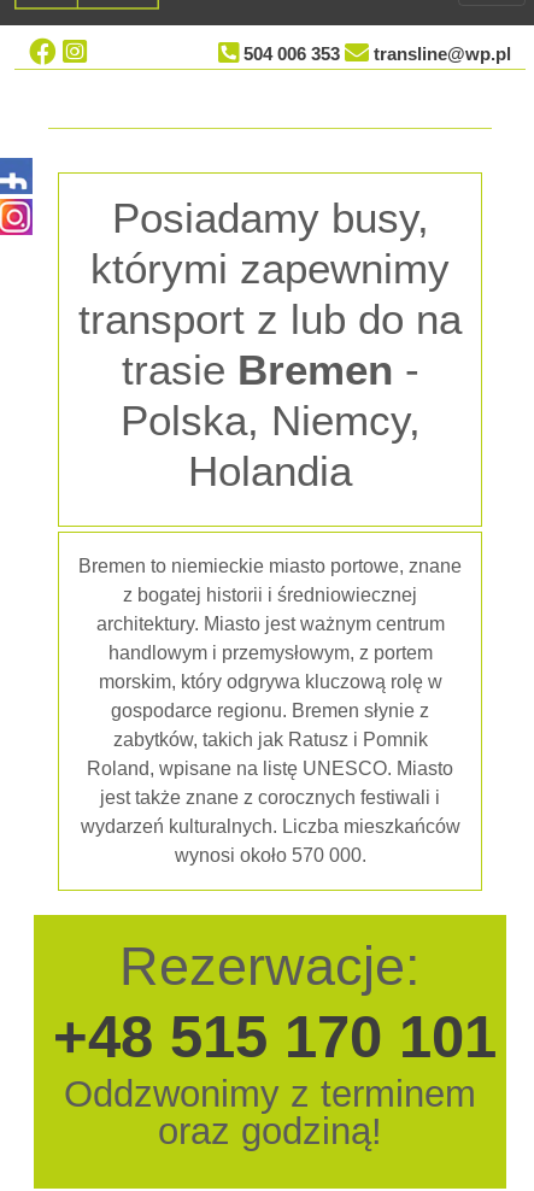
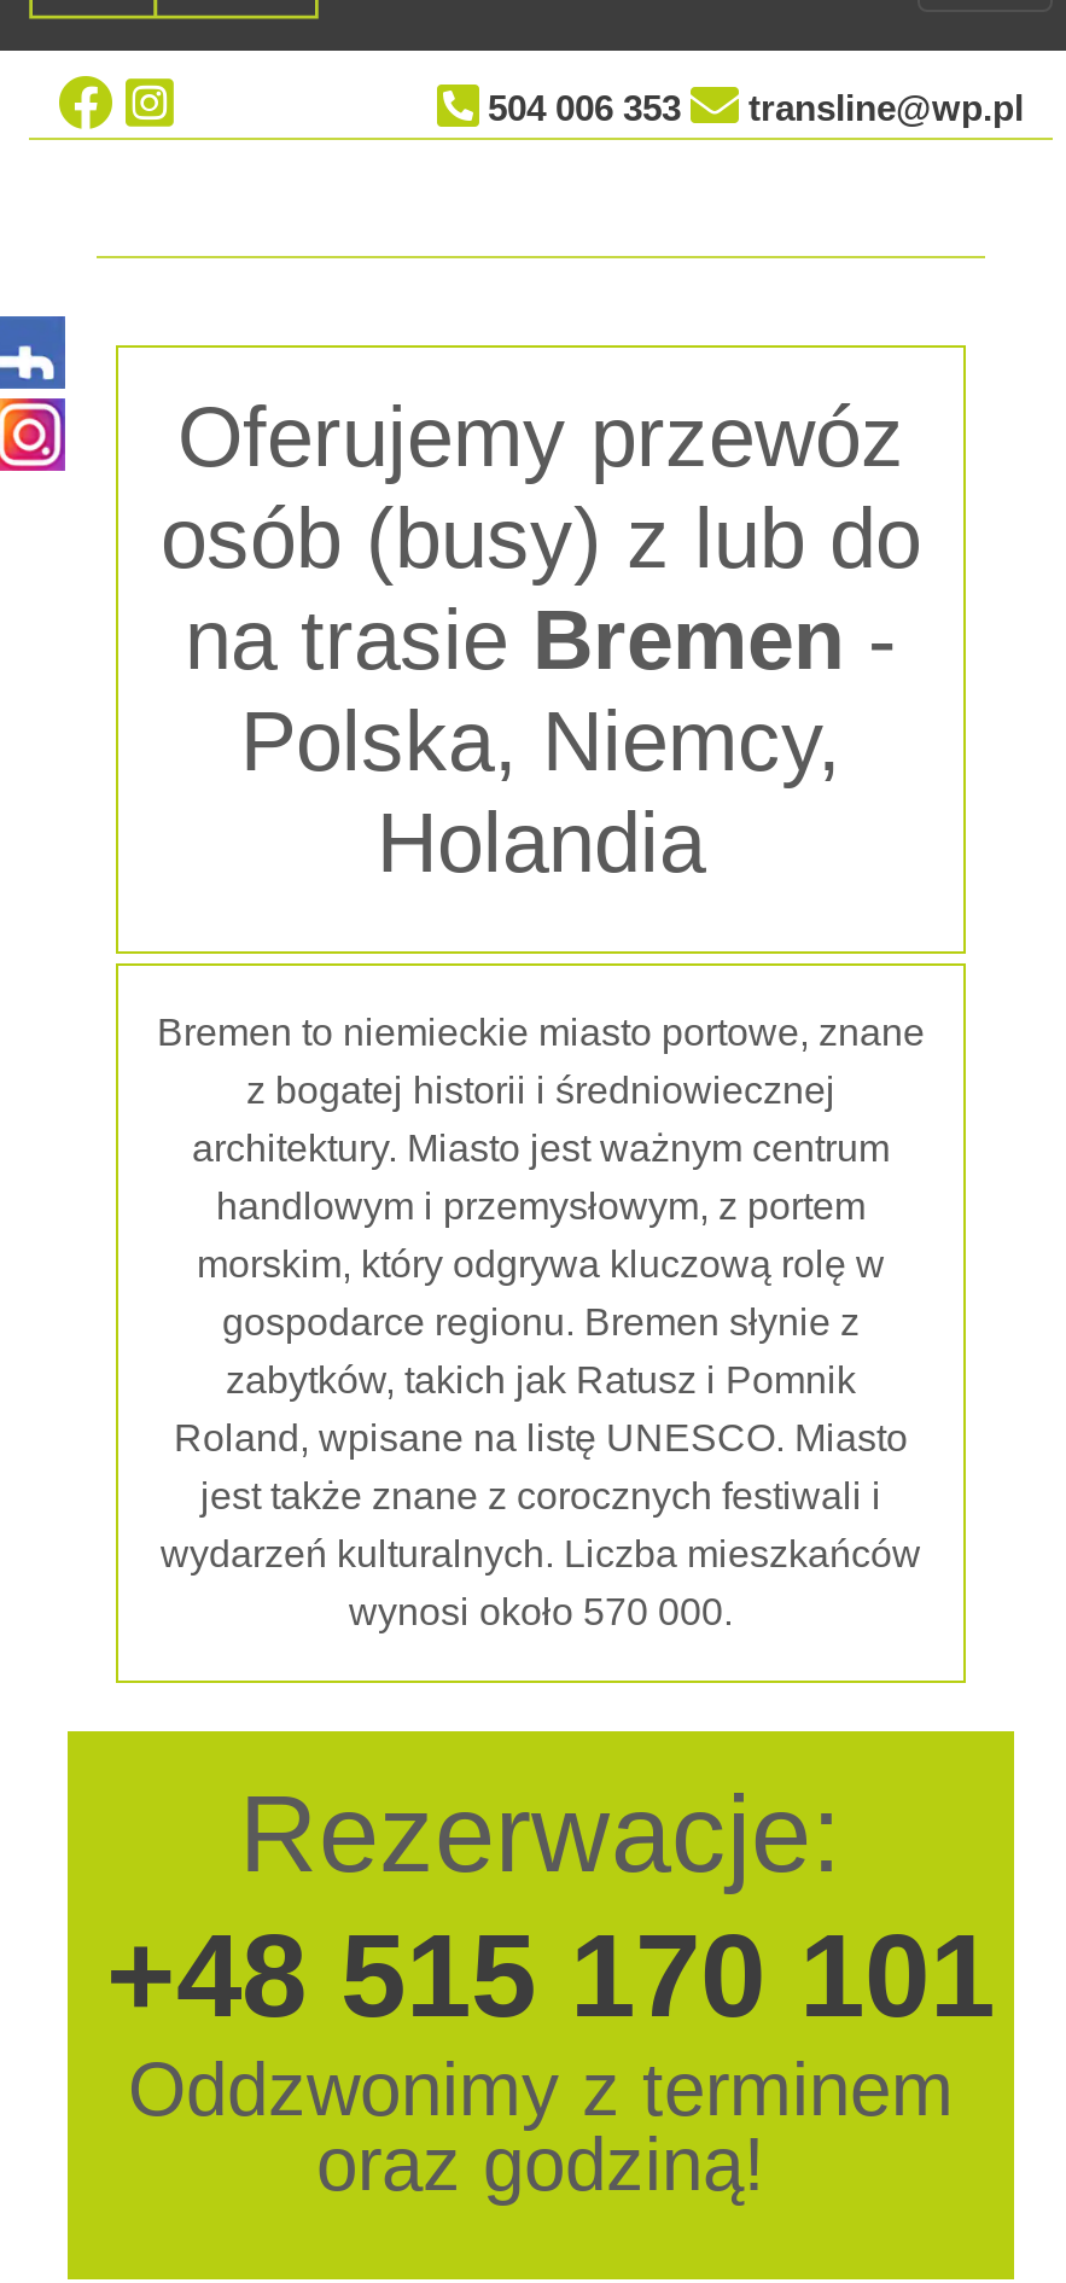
- Posiadamy busy,
- którymi zapewnimy
- transport z lub do na
- trasie Bremen -
+ Oferujemy przewóz
+ osób (busy) z lub do
+ na trasie Bremen -
